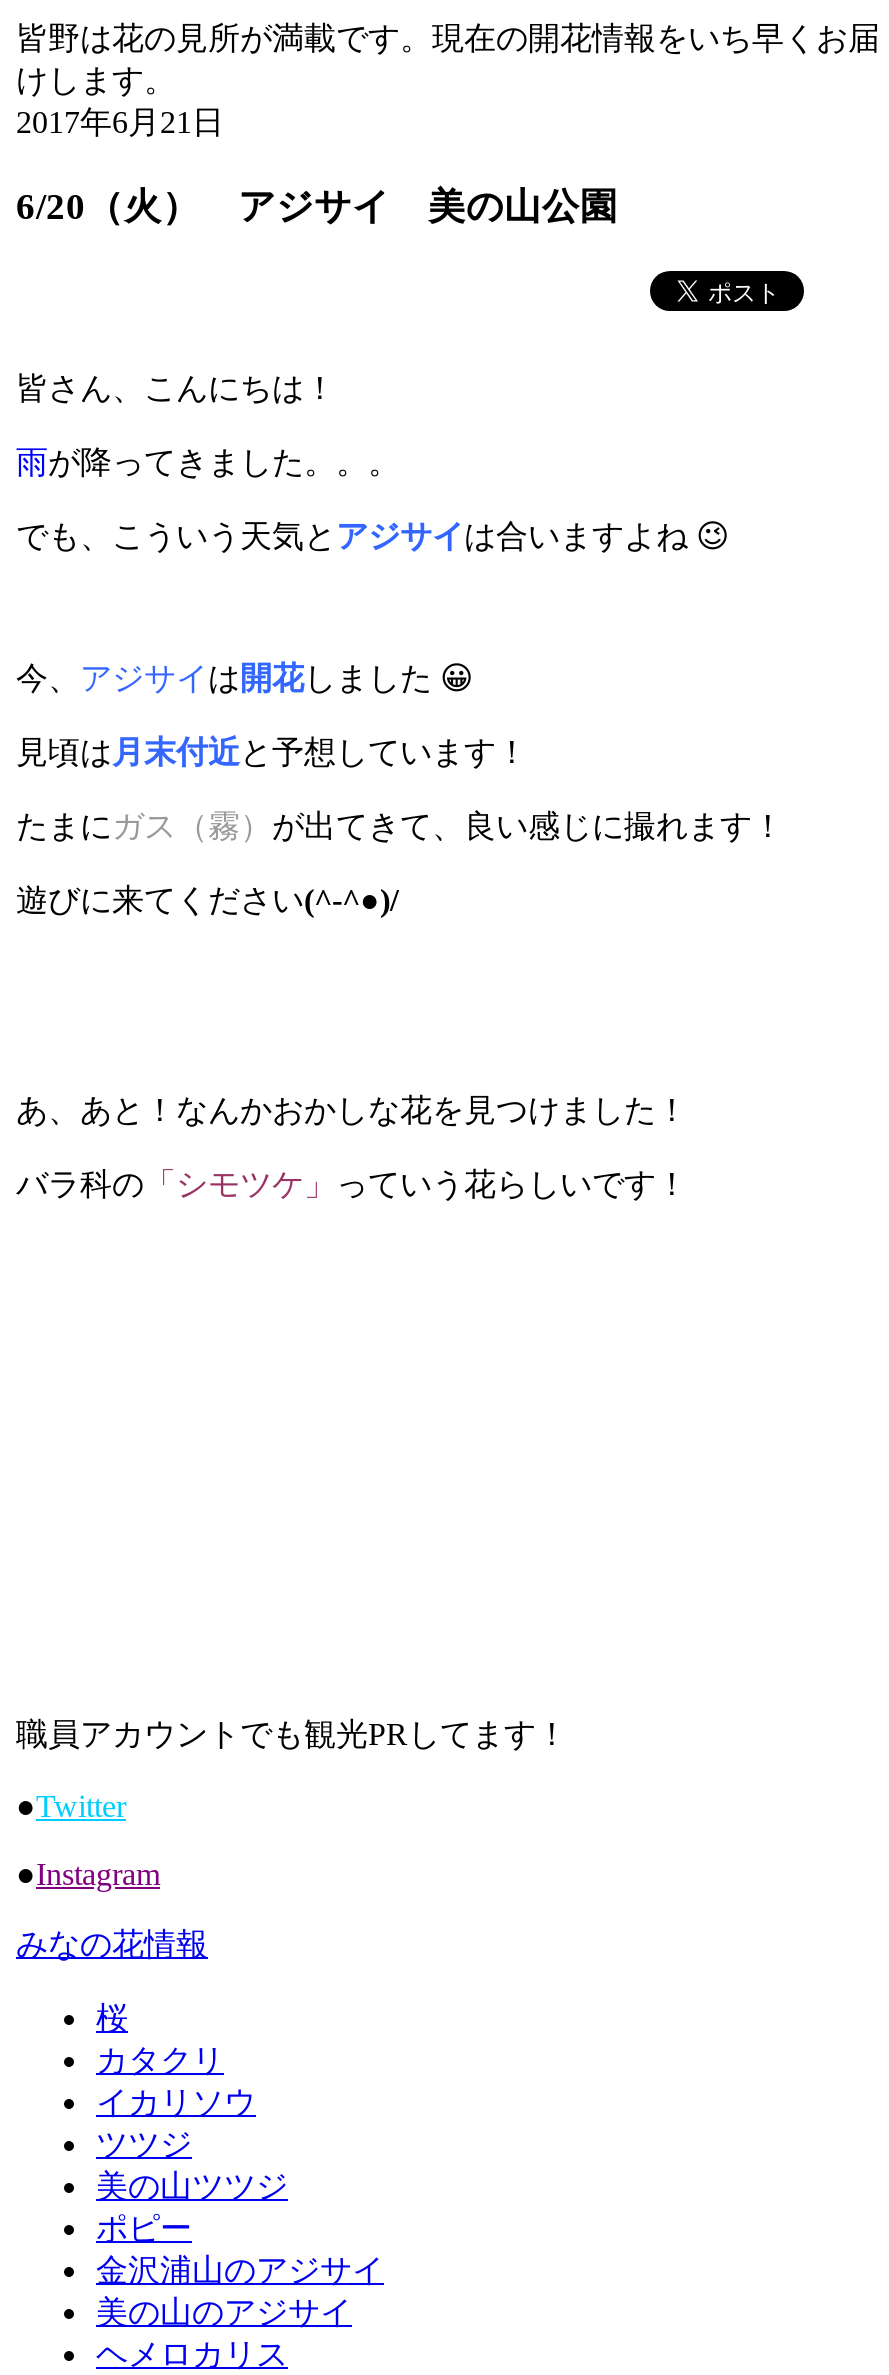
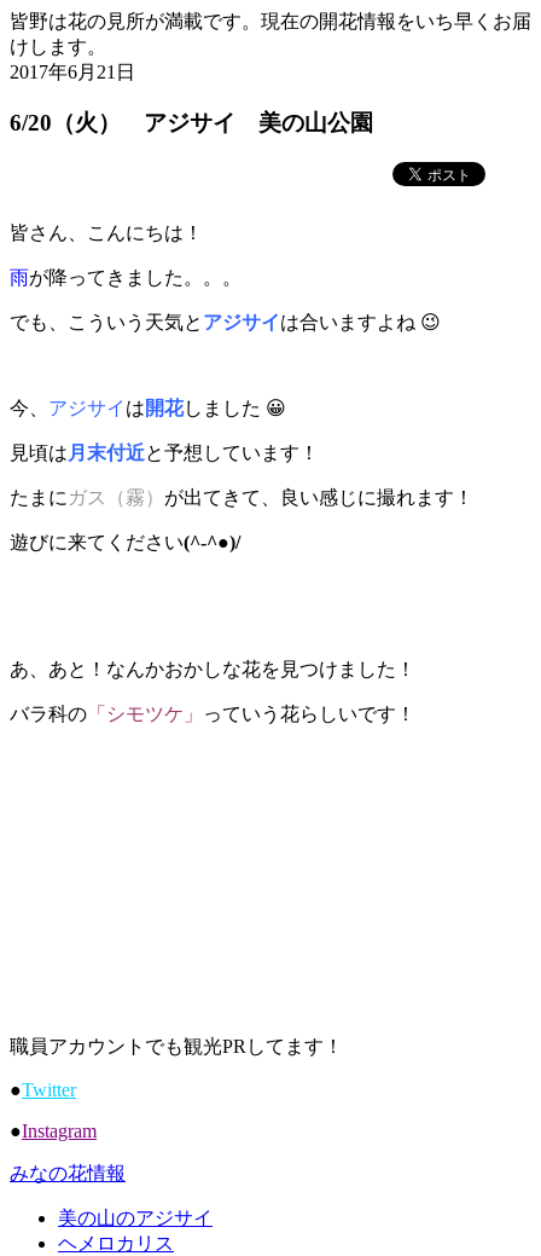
- 桜
- カタクリ
- イカリソウ
- ツツジ
- 美の山ツツジ
- ポピー
- 金沢浦山のアジサイ
